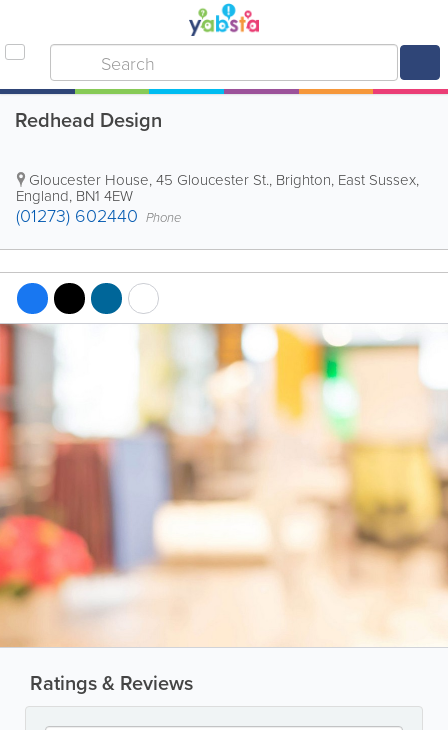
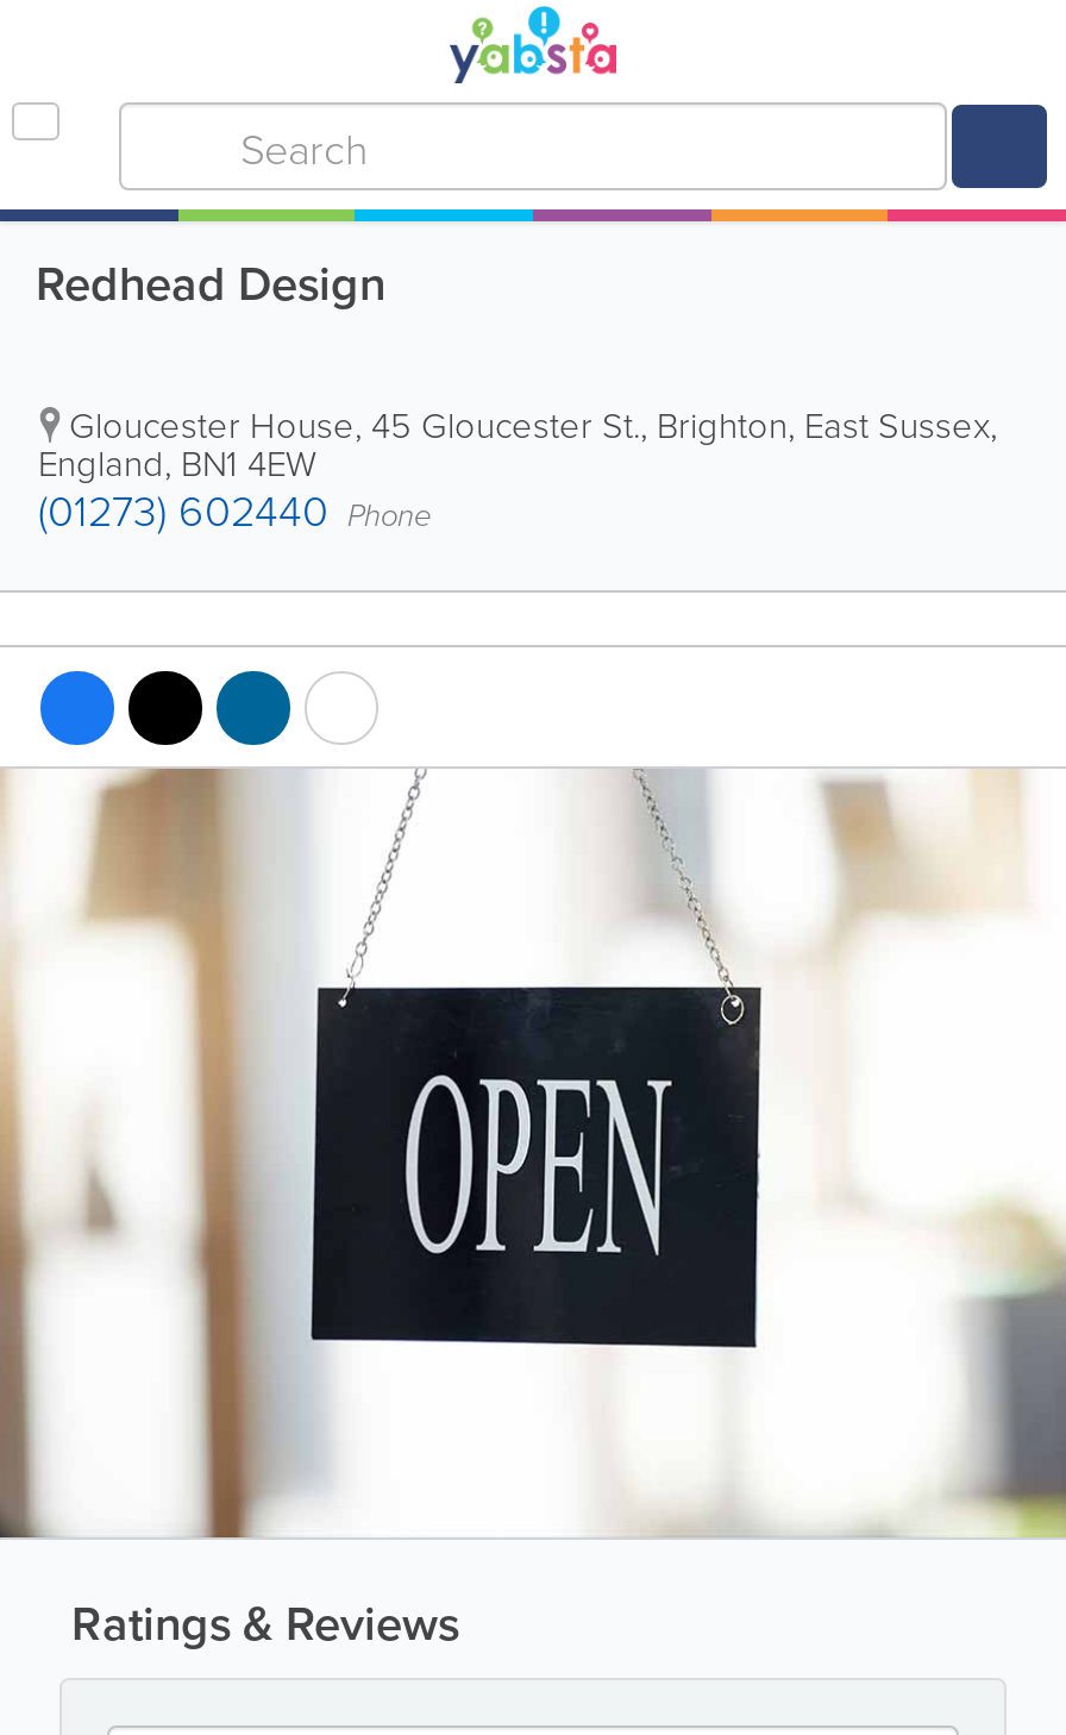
- [image]
+ [image]
